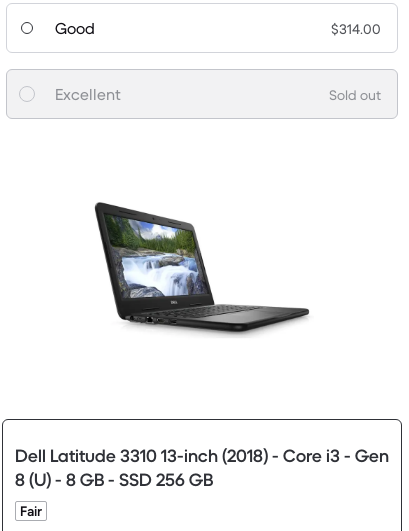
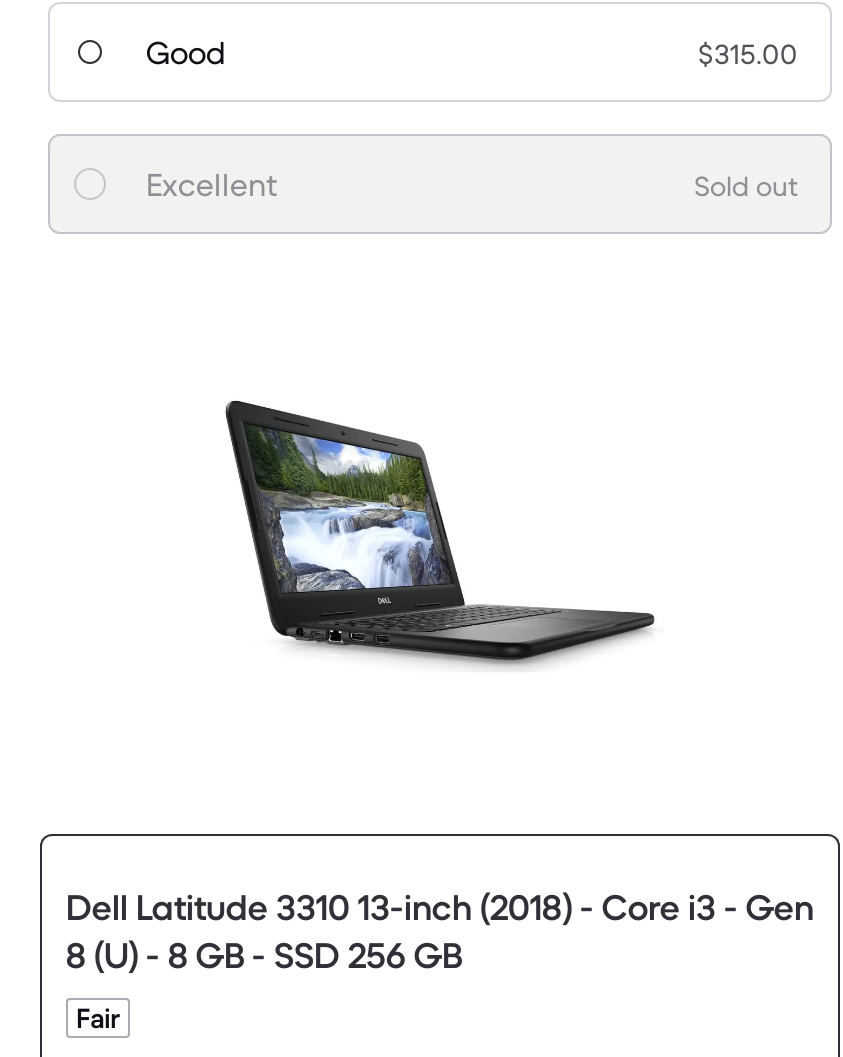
- $314.00
+ $315.00
